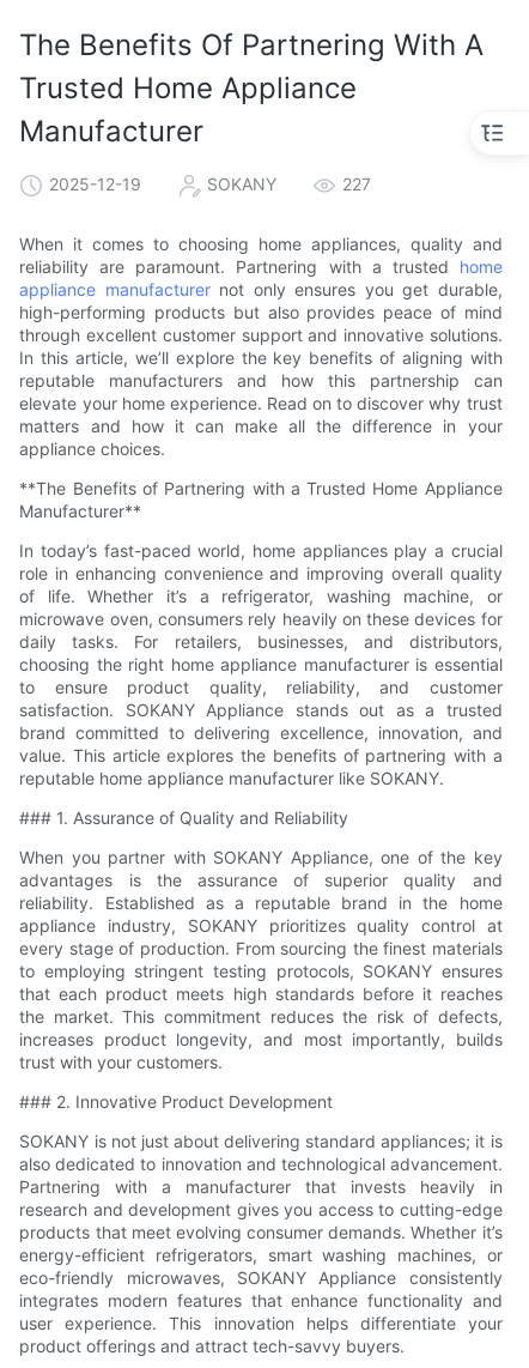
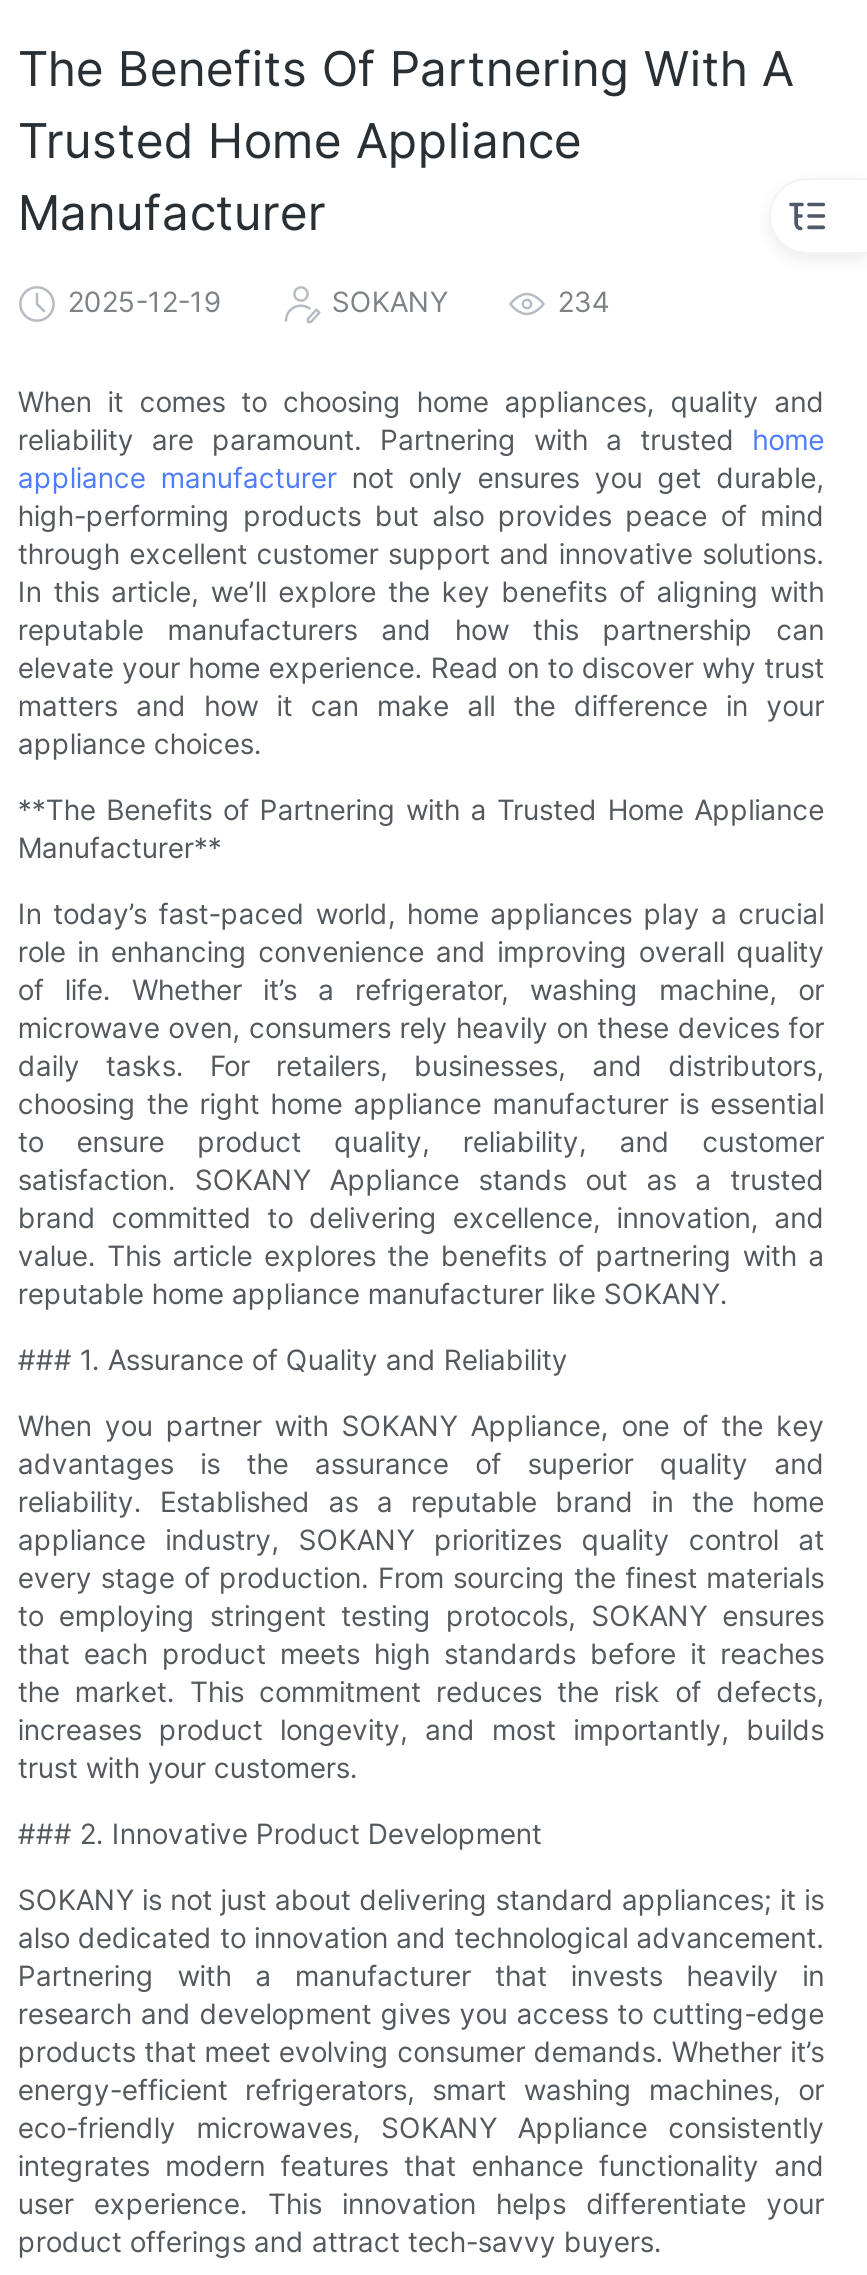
- 227
+ 234
